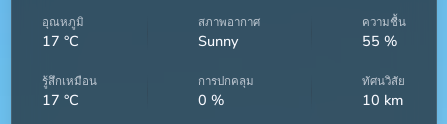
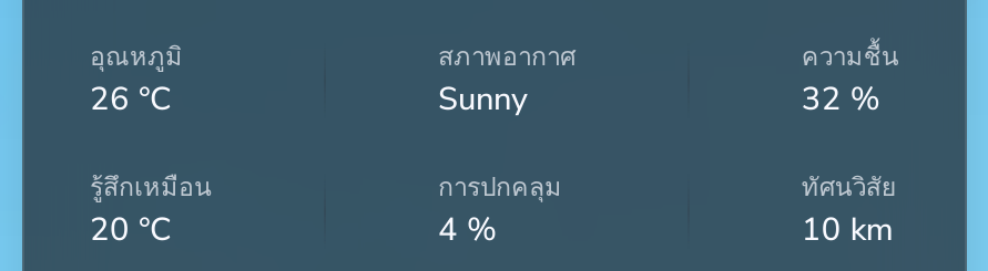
- 17 °C
+ 26 °C

- 55%
+ 32%

- 17 °C
+ 20 °C

- 0%
+ 4%
